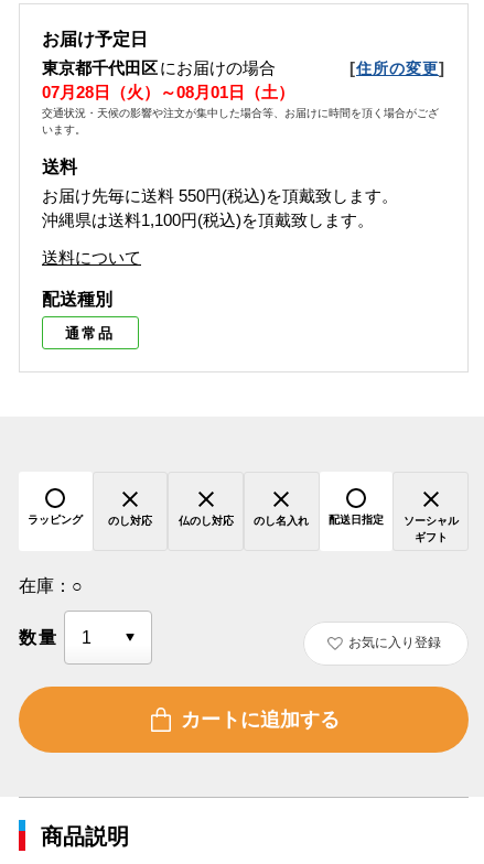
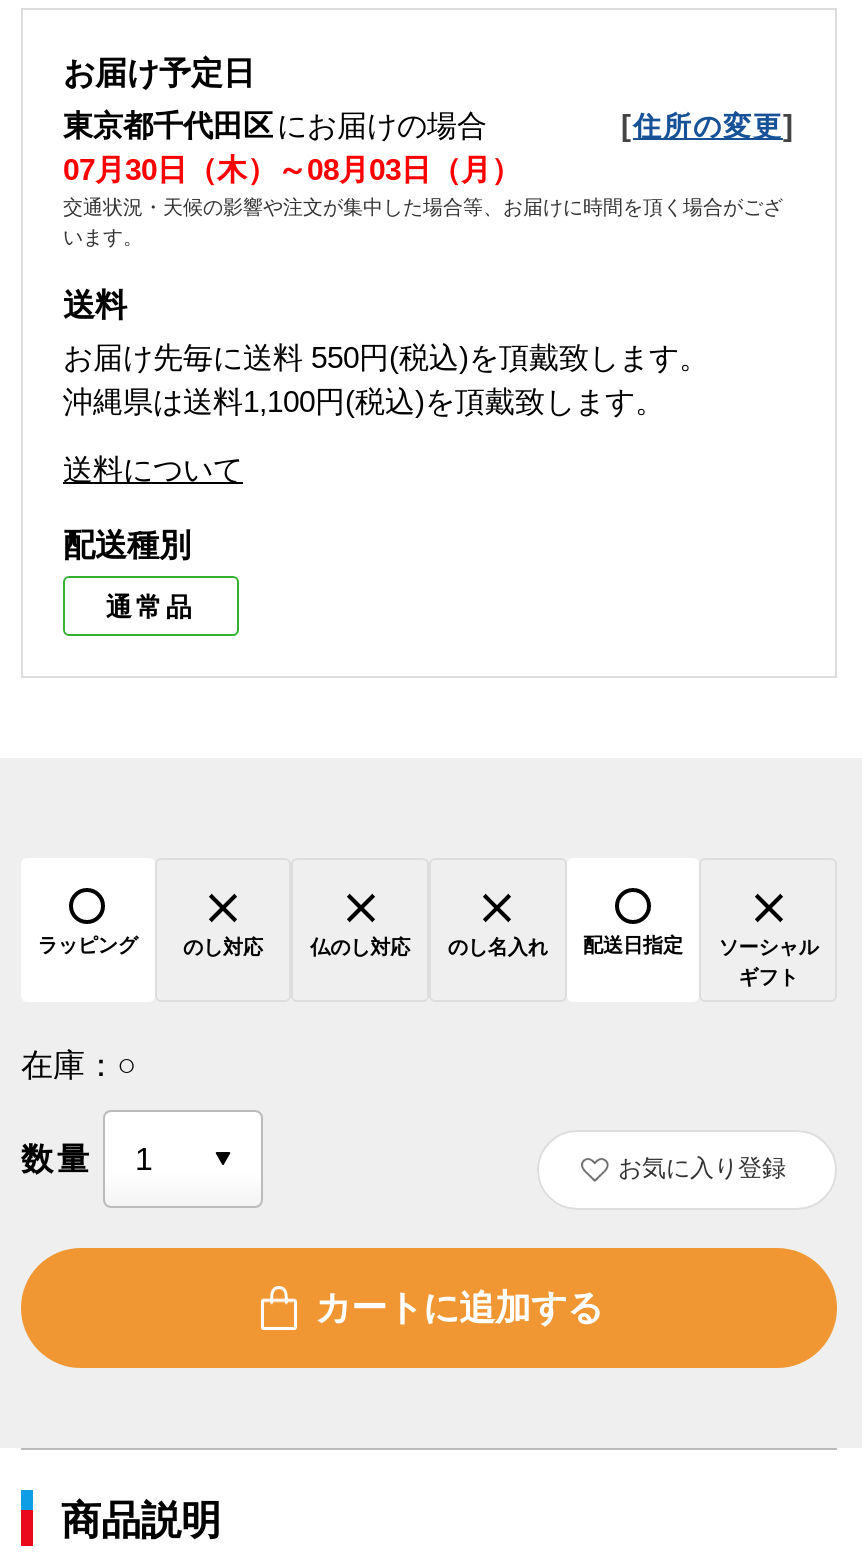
- 07月28日（火）～08月01日（土）
+ 07月30日（木）～08月03日（月）
